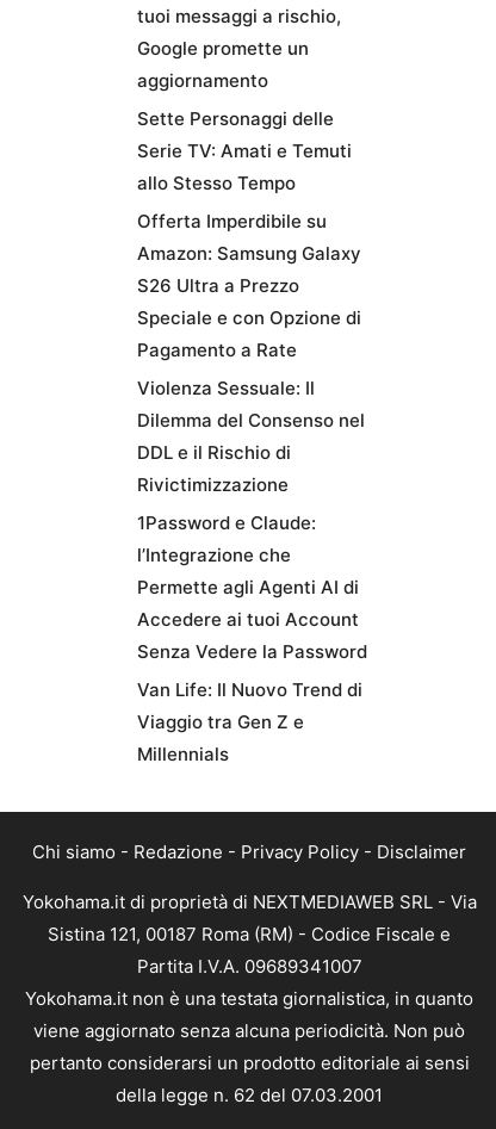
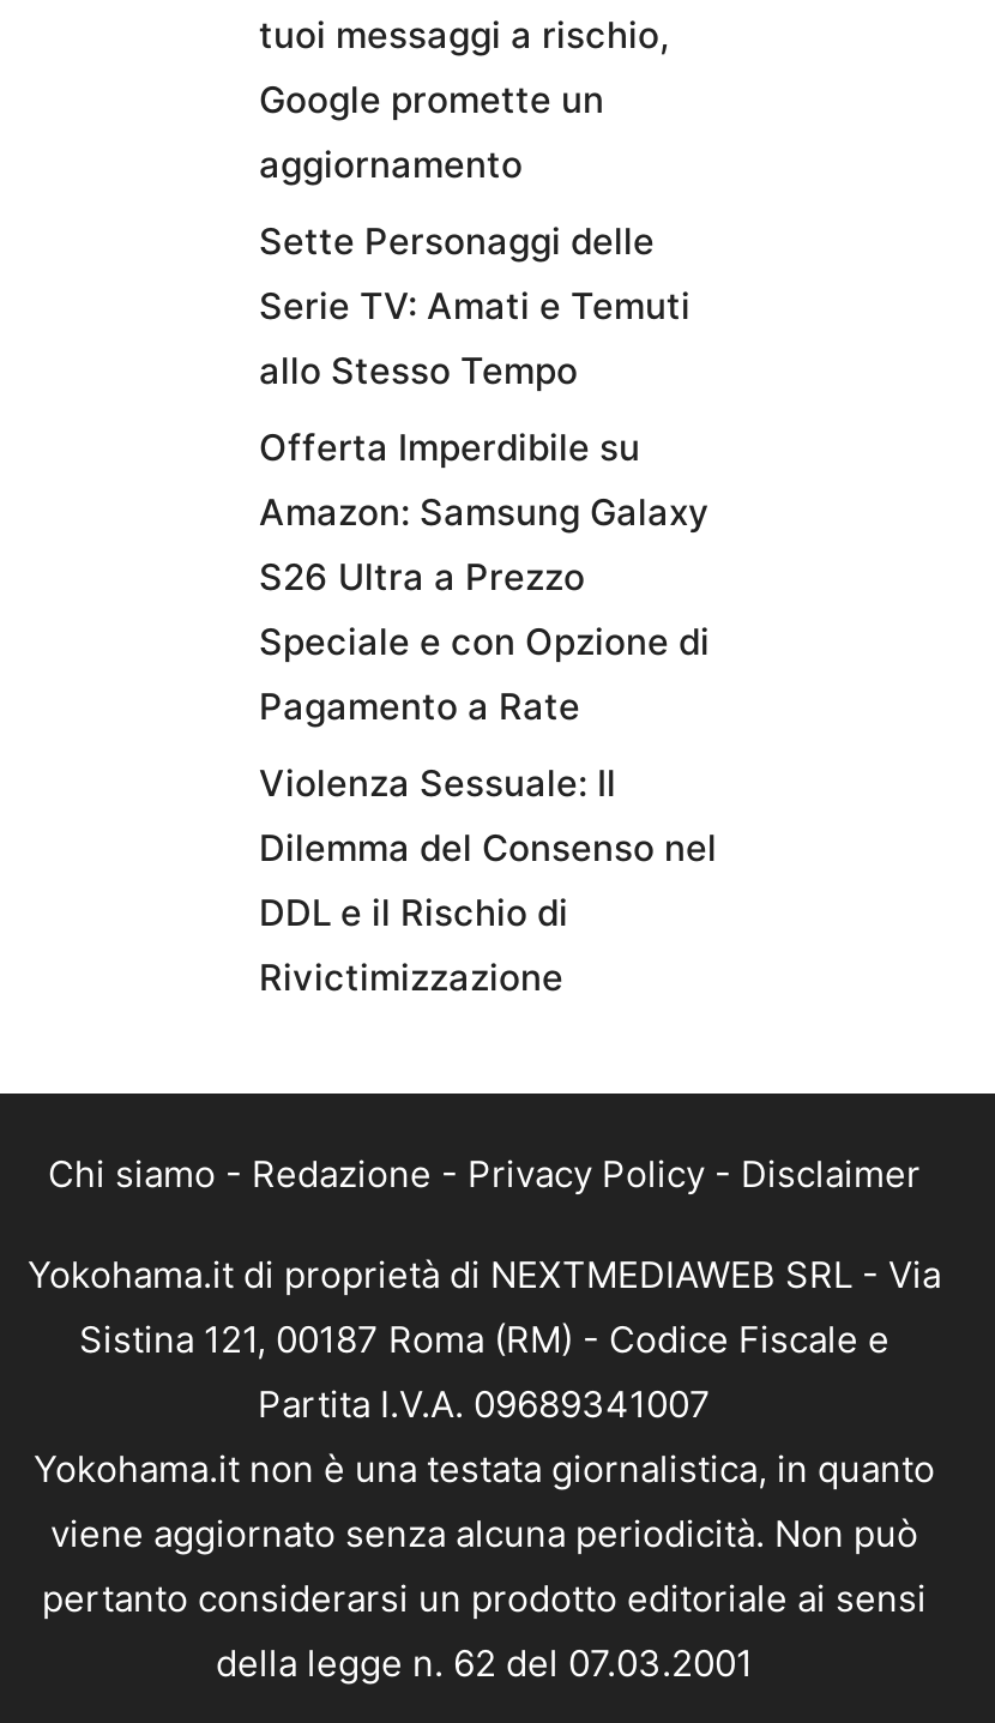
- 1Password e Claude:
- l’Integrazione che
- Permette agli Agenti AI di
- Accedere ai tuoi Account
- Senza Vedere la Password
- Van Life: Il Nuovo Trend di
- Viaggio tra Gen Z e
- Millennials
